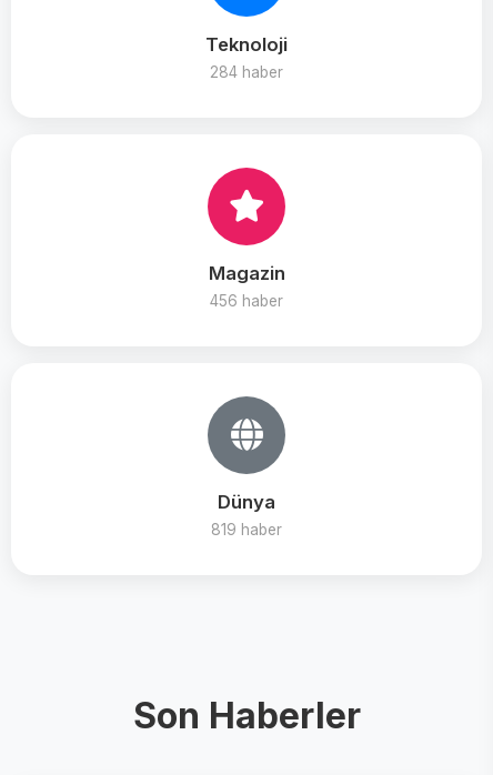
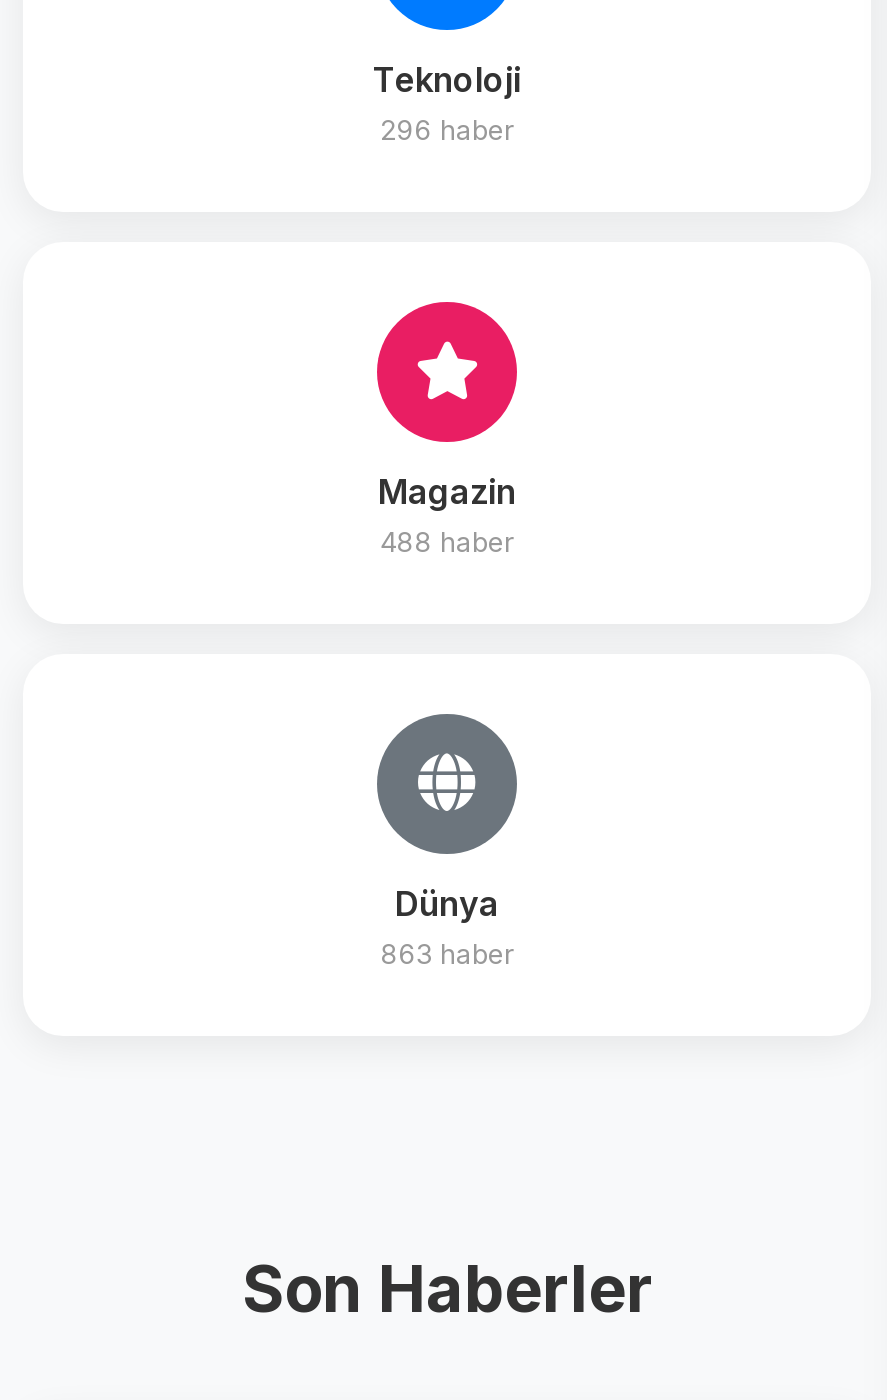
- 284 haber
+ 296 haber

- 456 haber
+ 488 haber

- 819 haber
+ 863 haber
